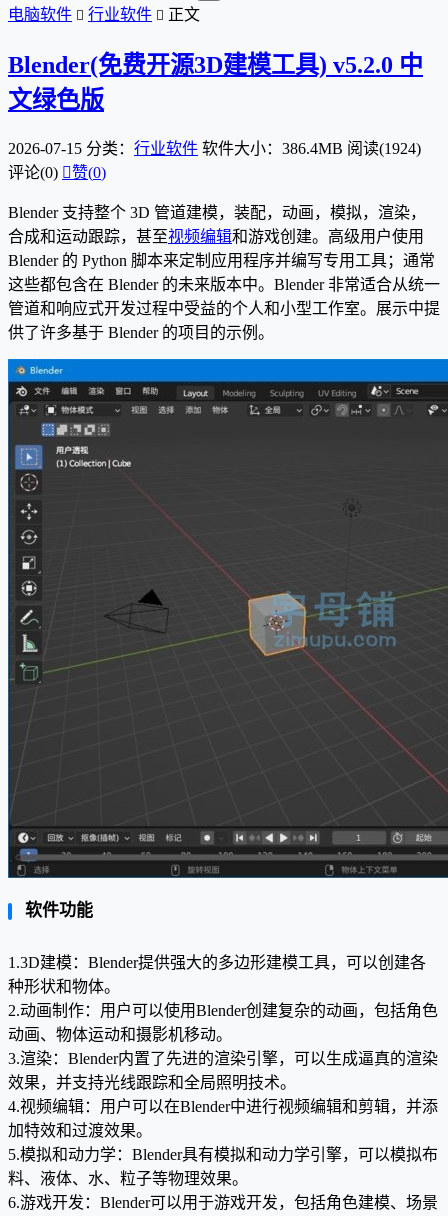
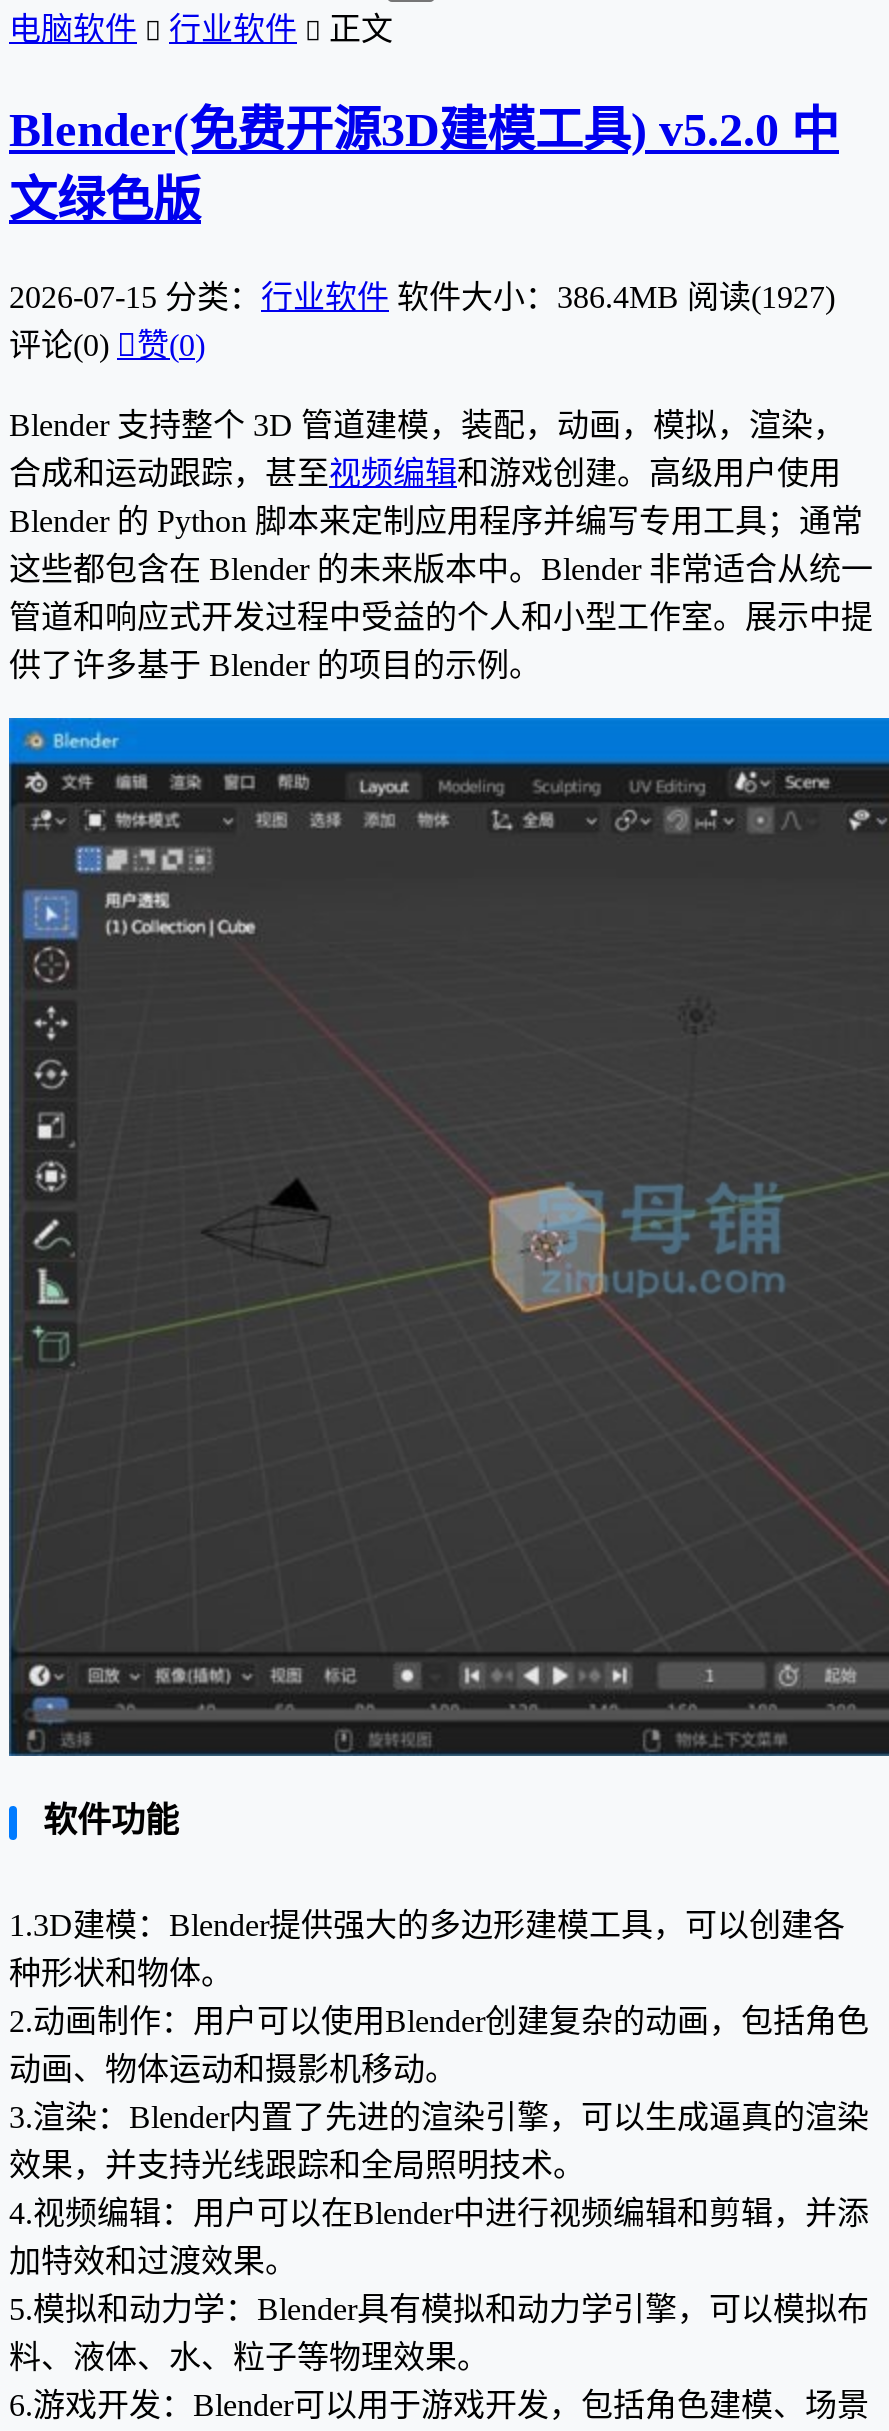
- 2026-07-15 分类：行业软件 软件大小：386.4MB 阅读(1924)
+ 2026-07-15 分类：行业软件 软件大小：386.4MB 阅读(1927)
